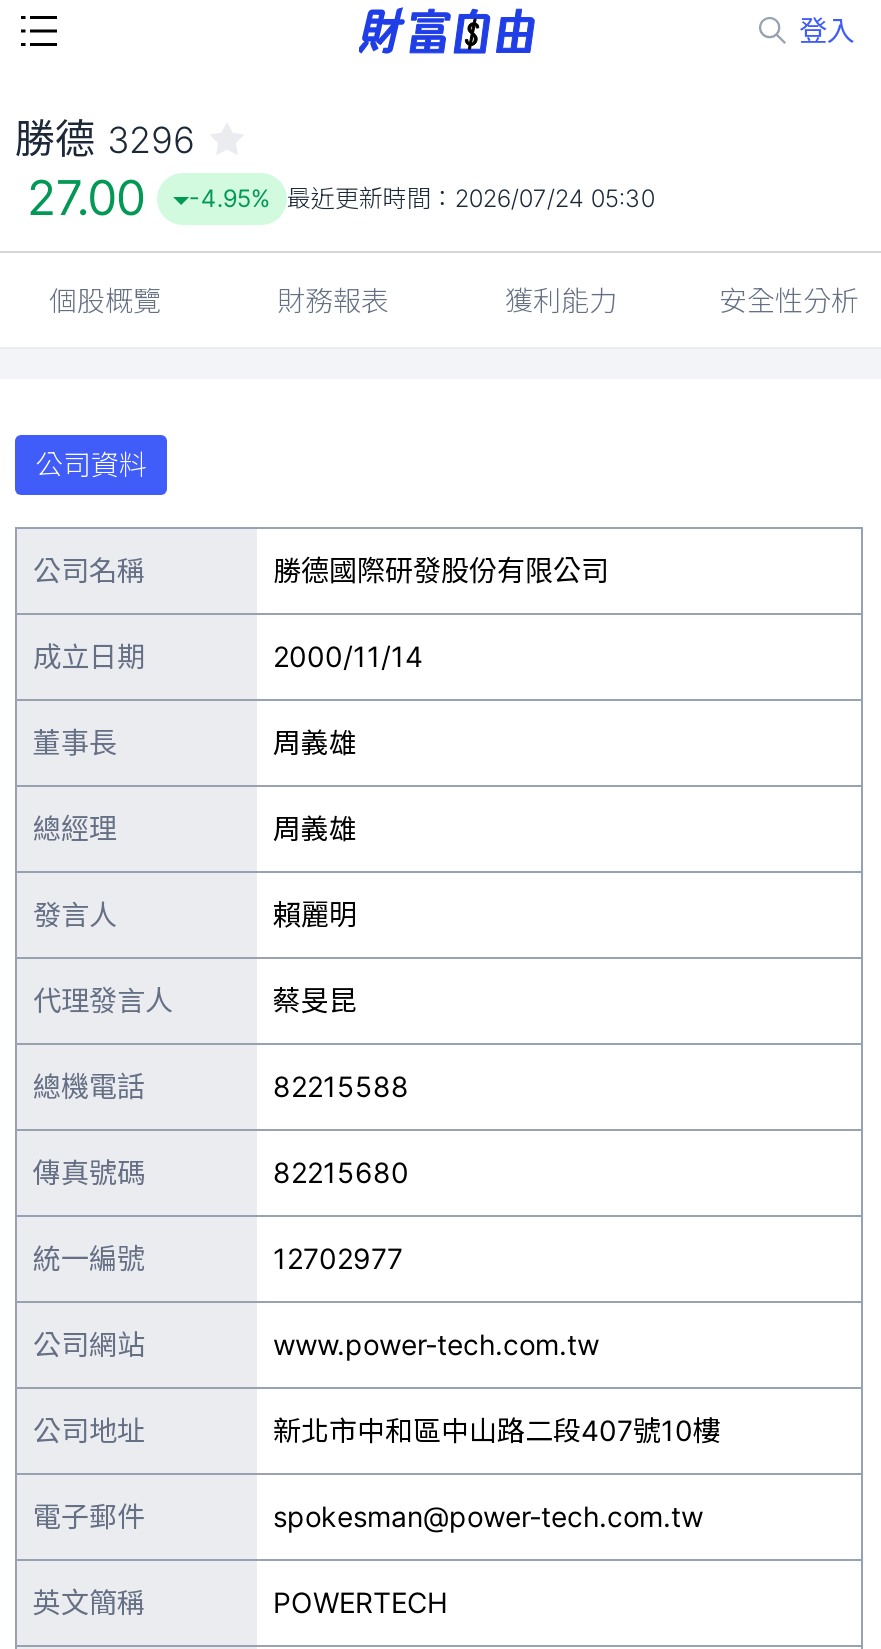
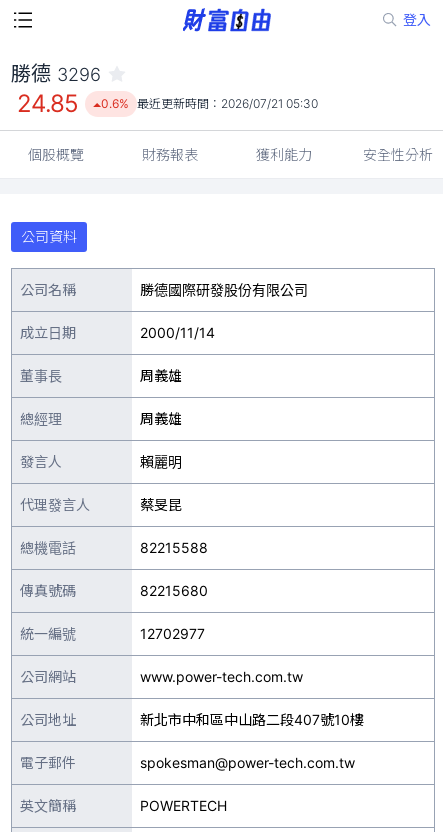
- 27.00
+ 24.85

- -4.95% 最近更新時間：2026/07/24 05:30
+ 0.6% 最近更新時間：2026/07/21 05:30
